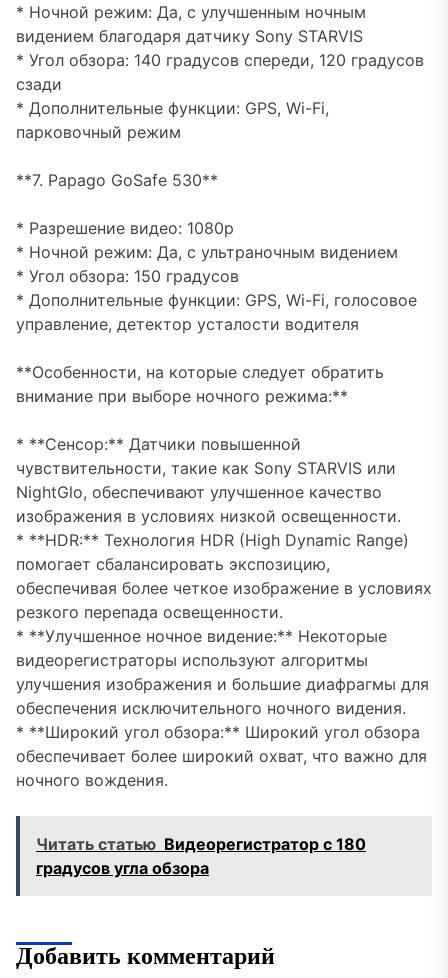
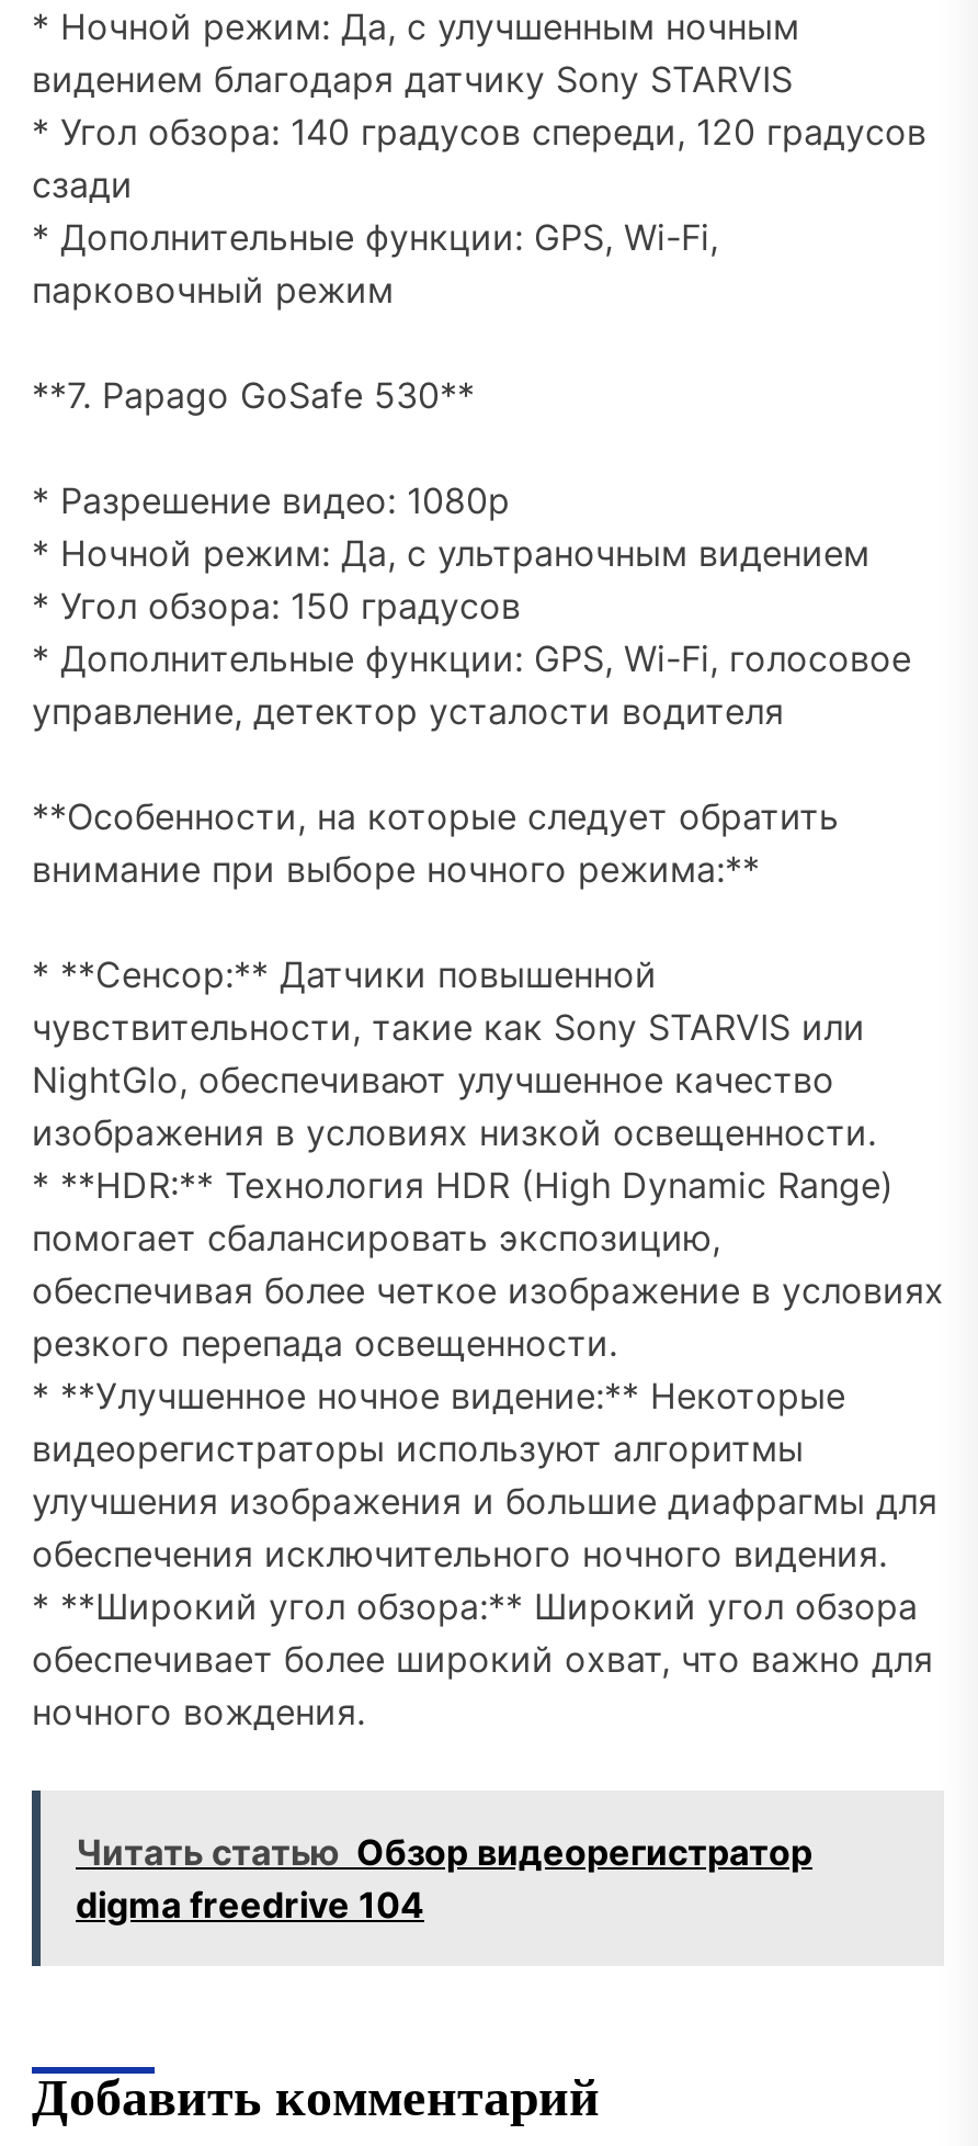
- Читать статью Видеорегистратор с 180
- градусов угла обзора
+ Читать статью Обзор видеорегистратор
+ digma freedrive 104
